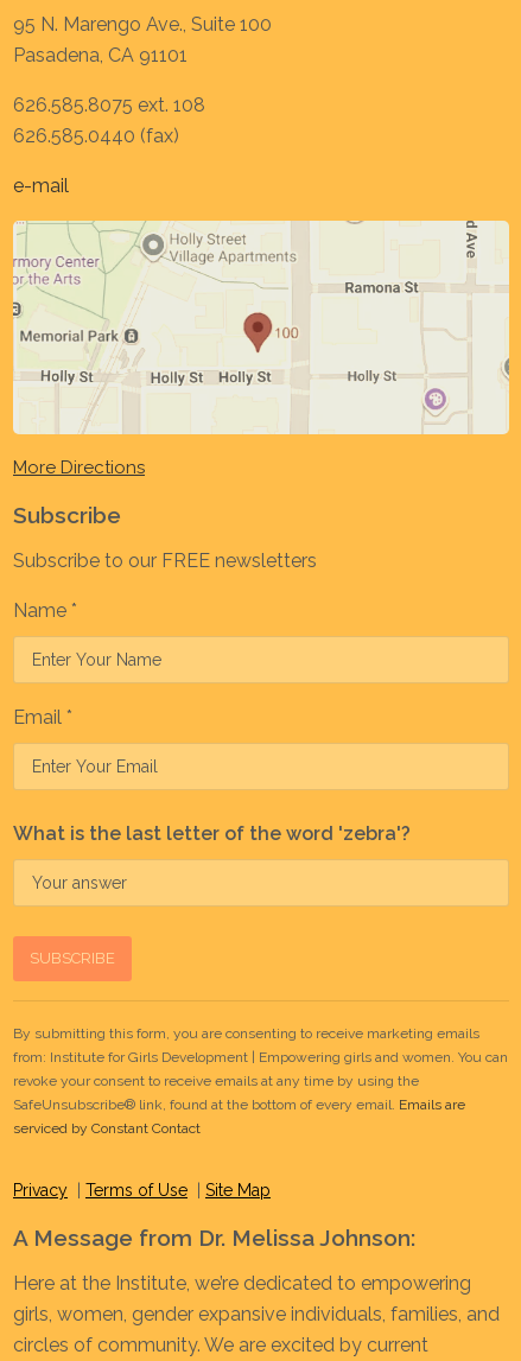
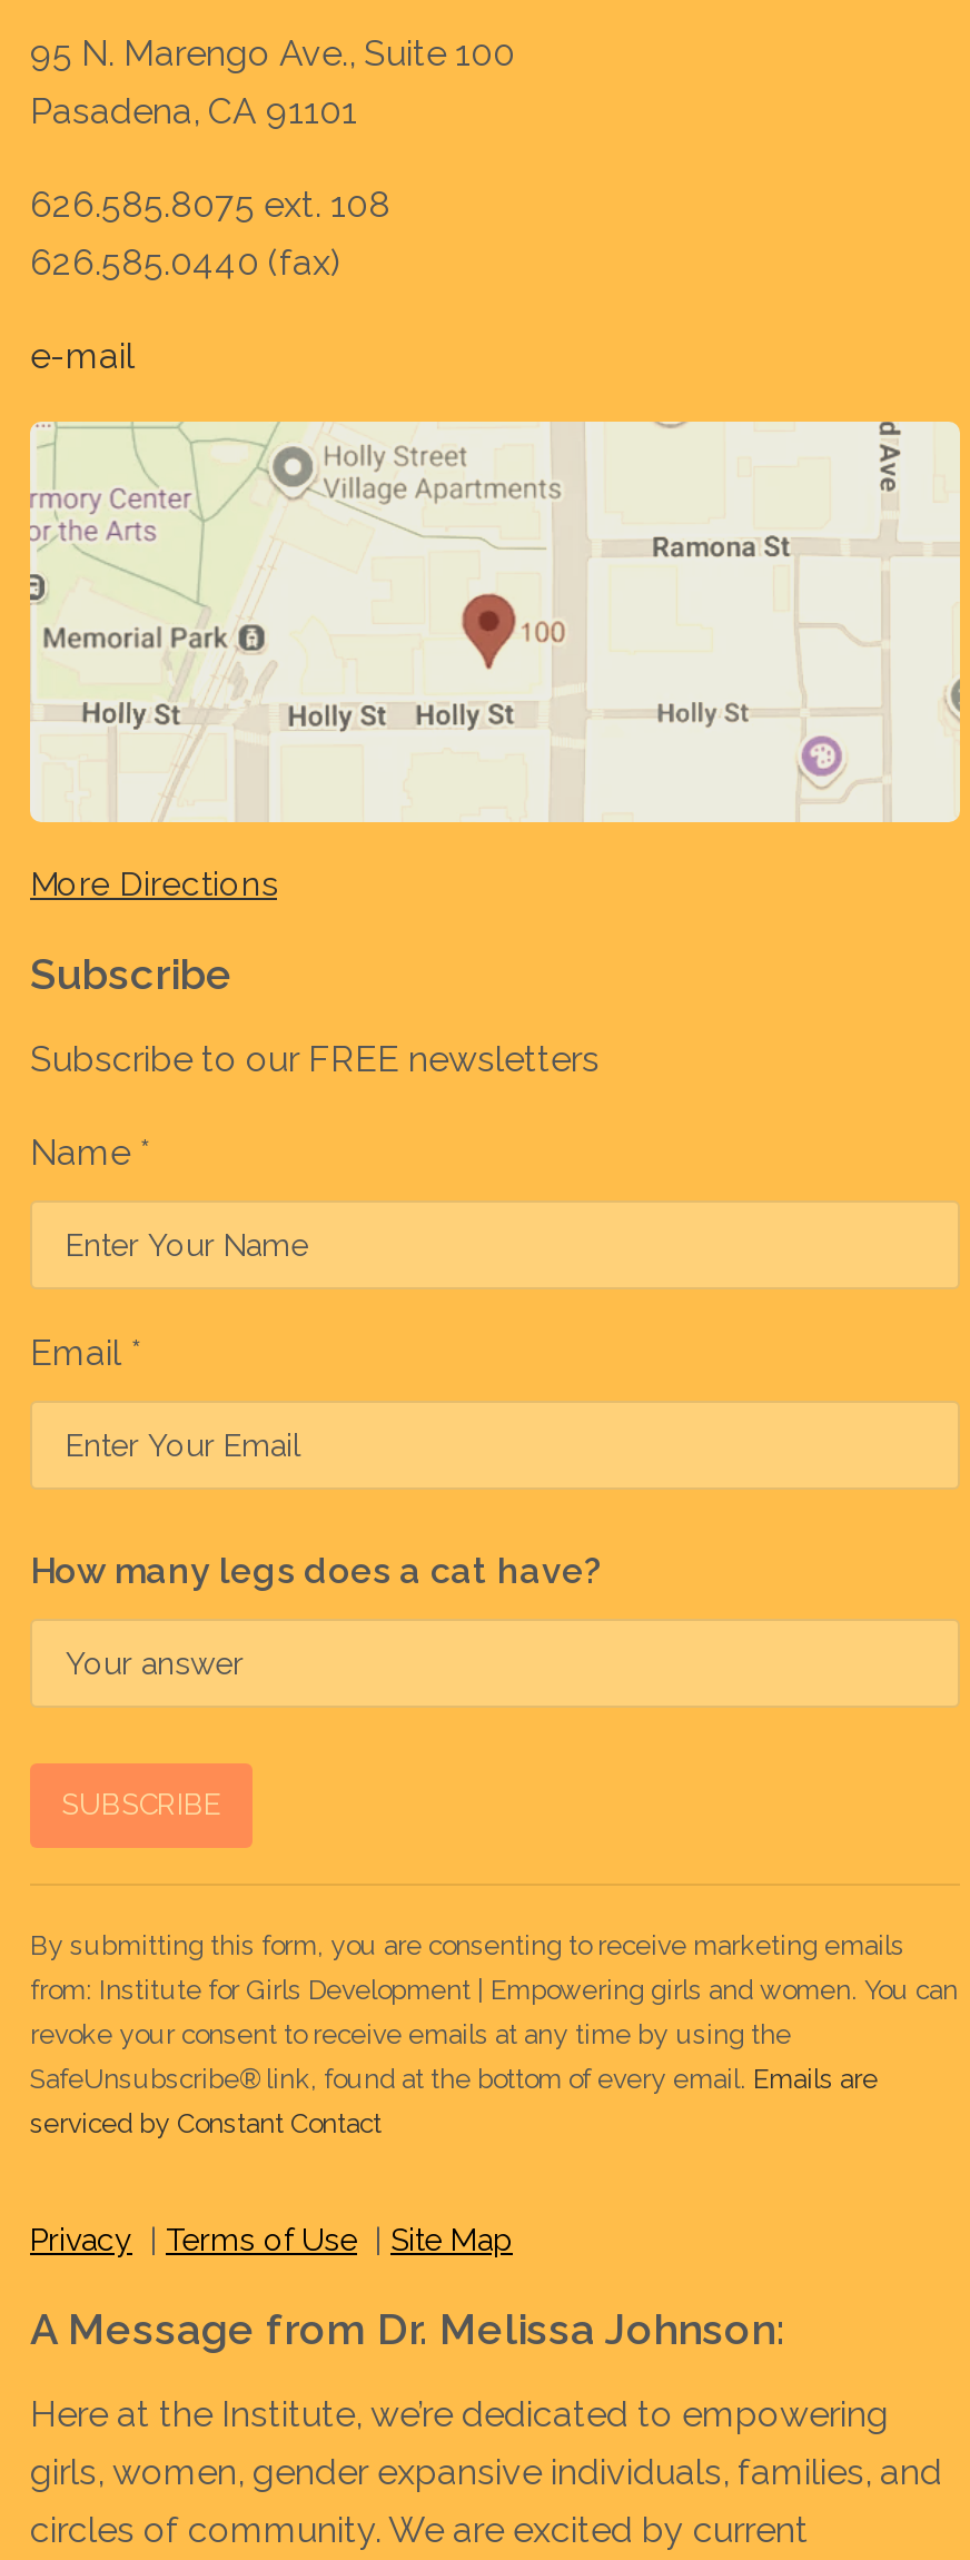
- What is the last letter of the word 'zebra'?
+ How many legs does a cat have?
